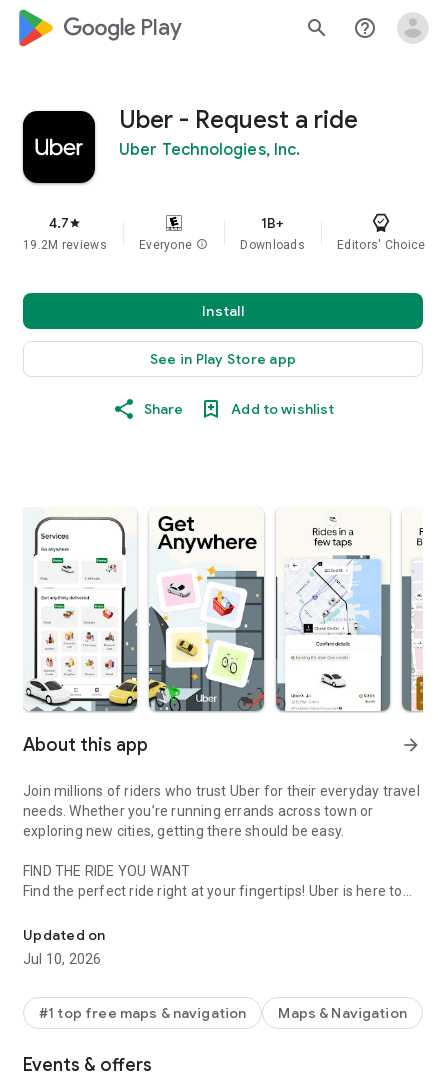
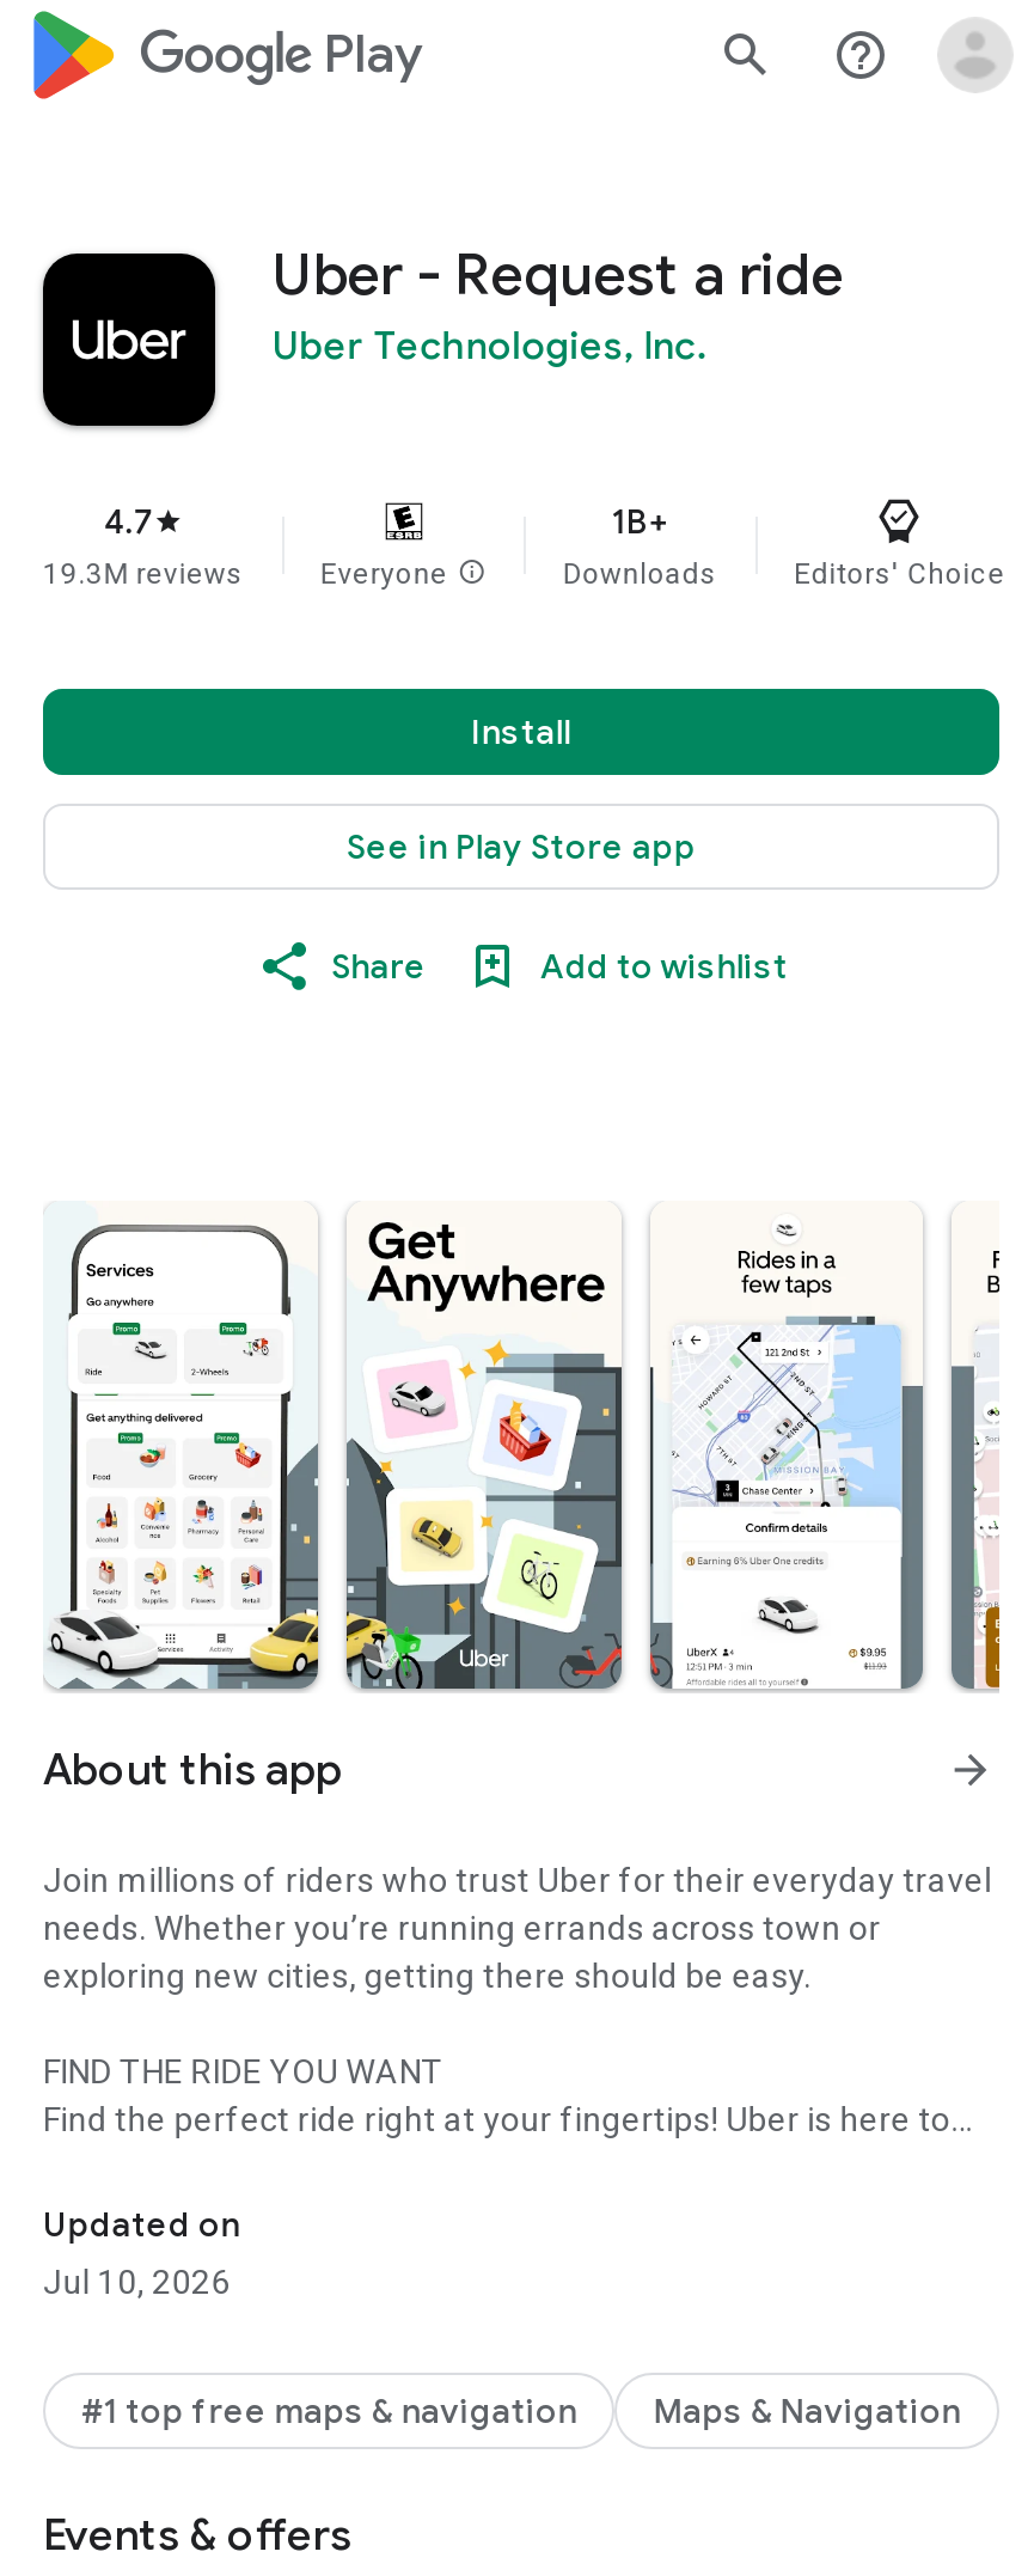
- 19.2M reviews
+ 19.3M reviews
